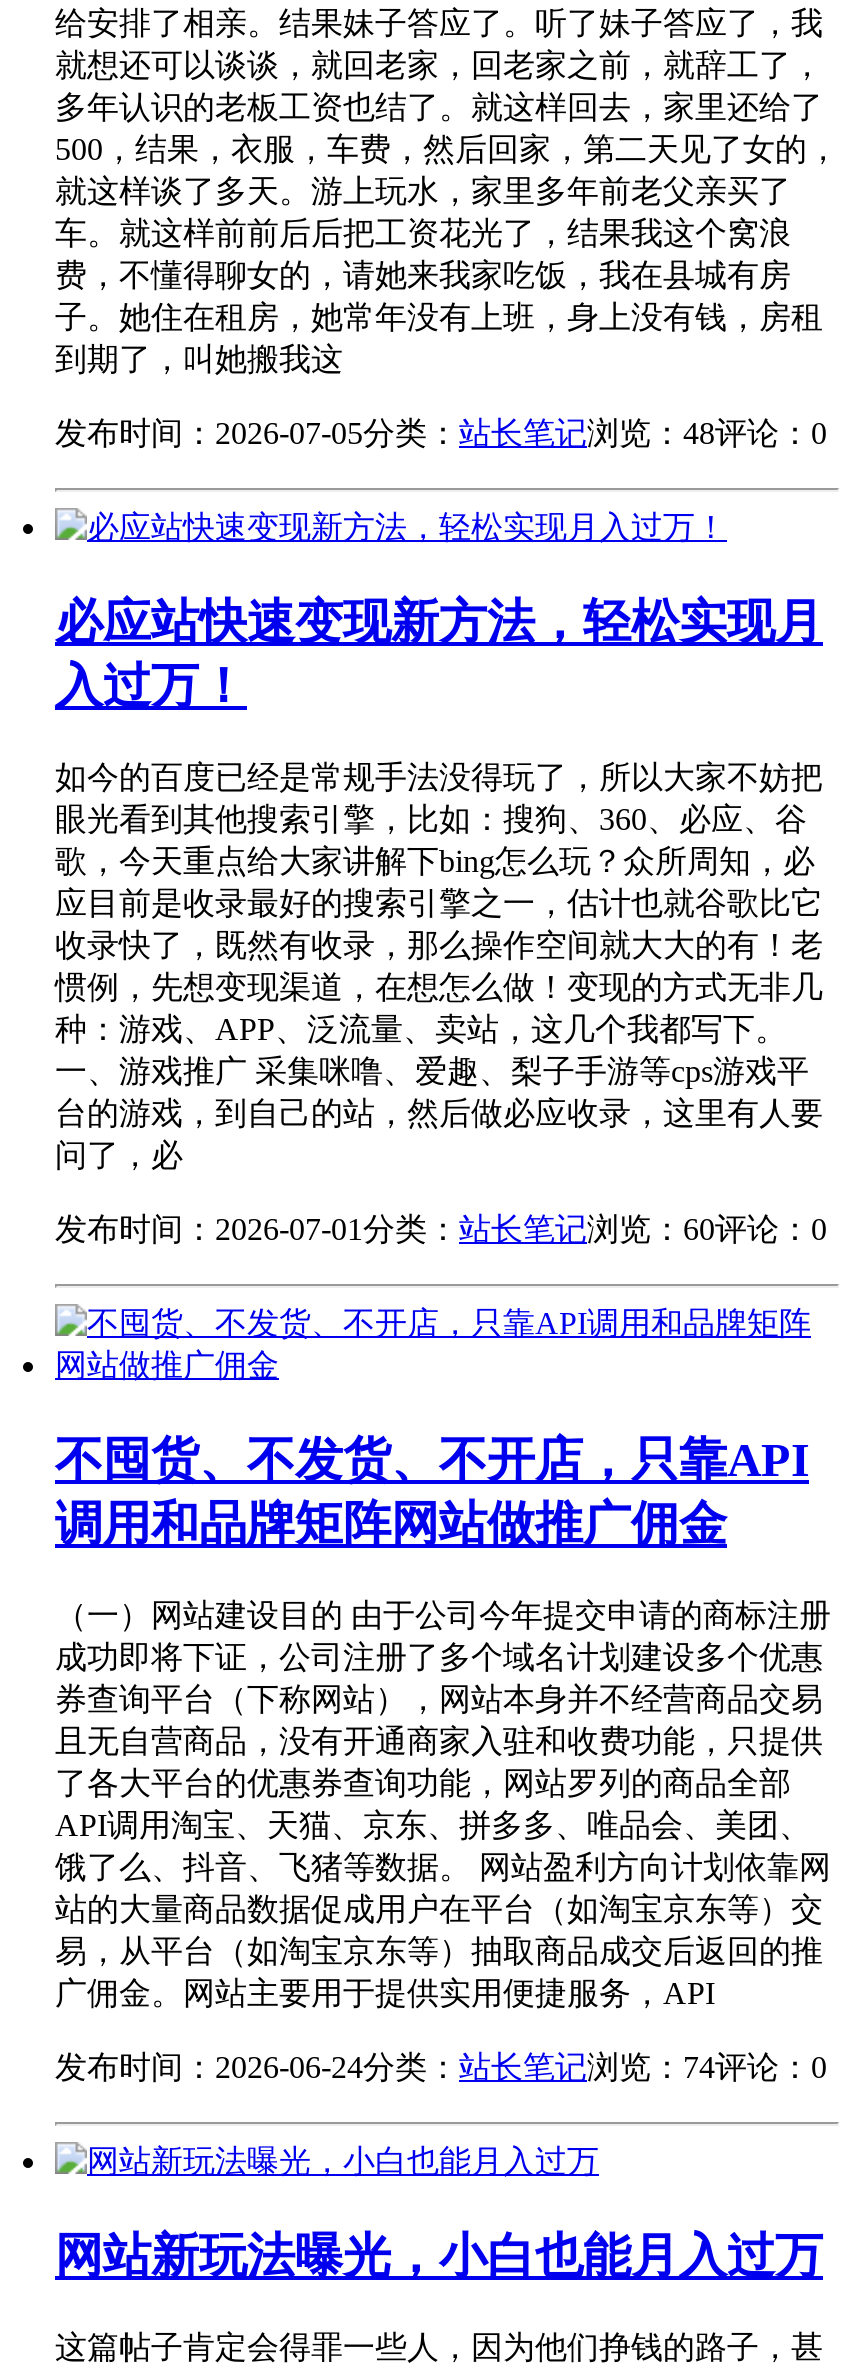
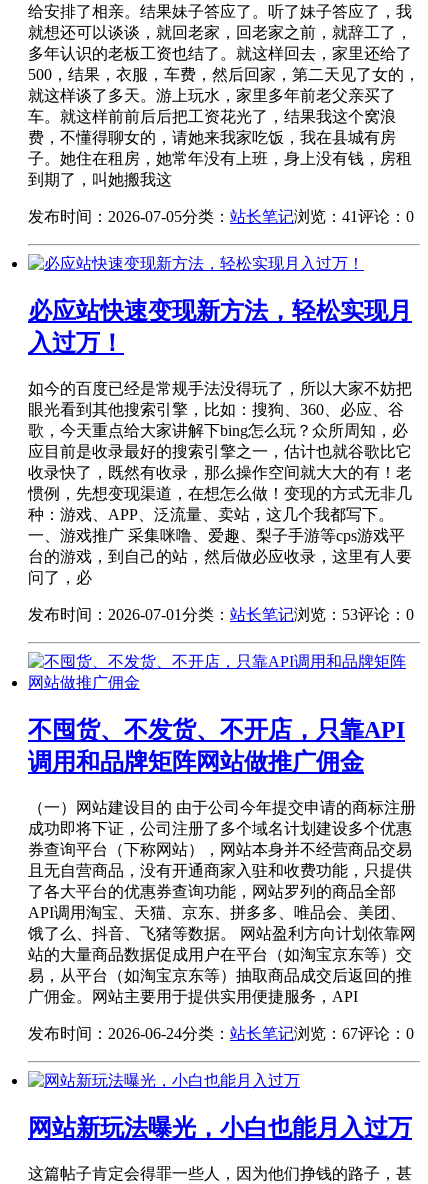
- 发布时间：2026-07-05分类：站长笔记浏览：48评论：0
+ 发布时间：2026-07-05分类：站长笔记浏览：41评论：0

- 发布时间：2026-07-01分类：站长笔记浏览：60评论：0
+ 发布时间：2026-07-01分类：站长笔记浏览：53评论：0

- 发布时间：2026-06-24分类：站长笔记浏览：74评论：0
+ 发布时间：2026-06-24分类：站长笔记浏览：67评论：0
